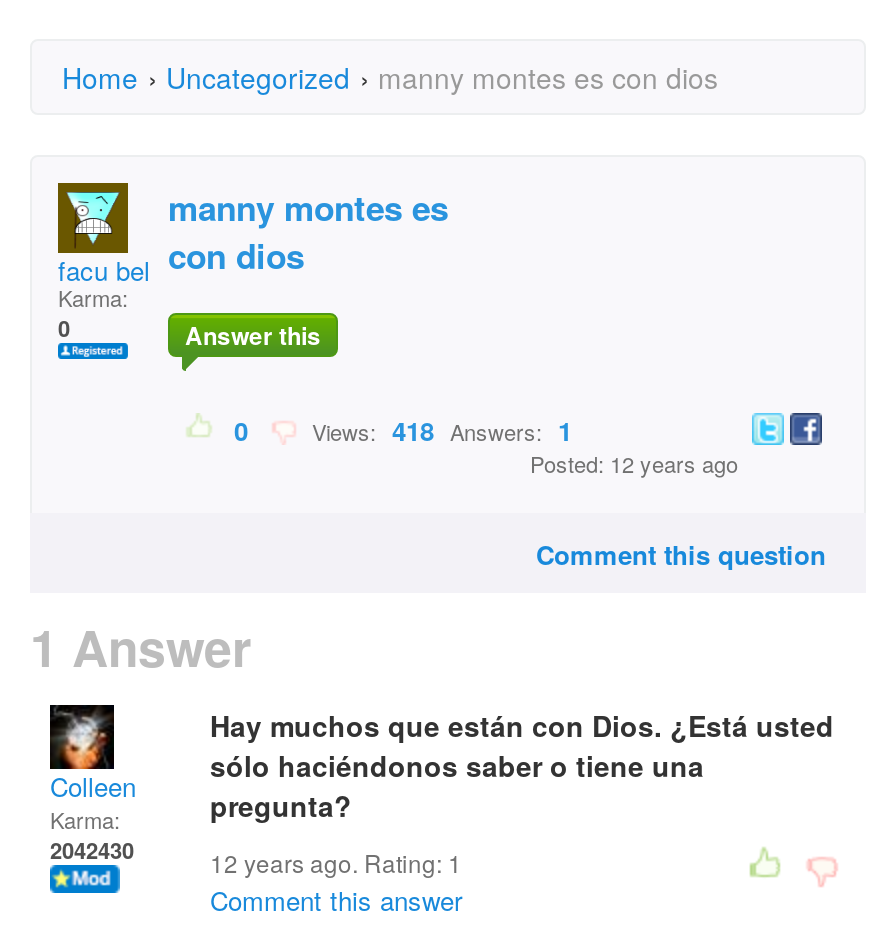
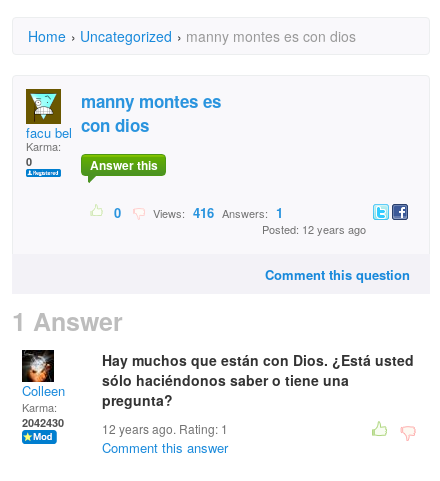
- Views: 418 Answers: 1
+ Views: 416 Answers: 1
